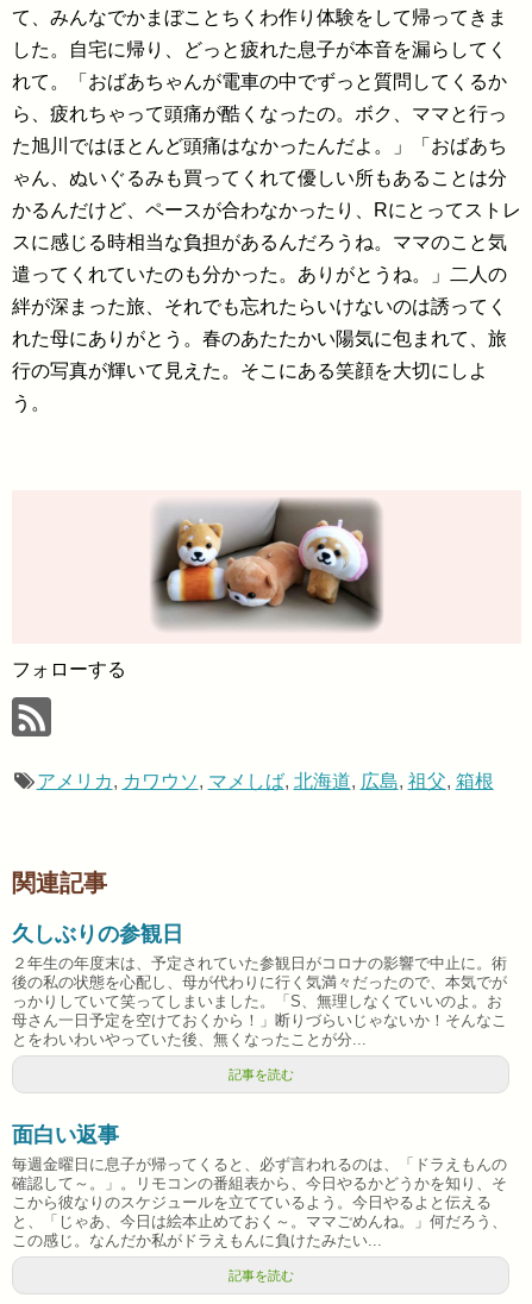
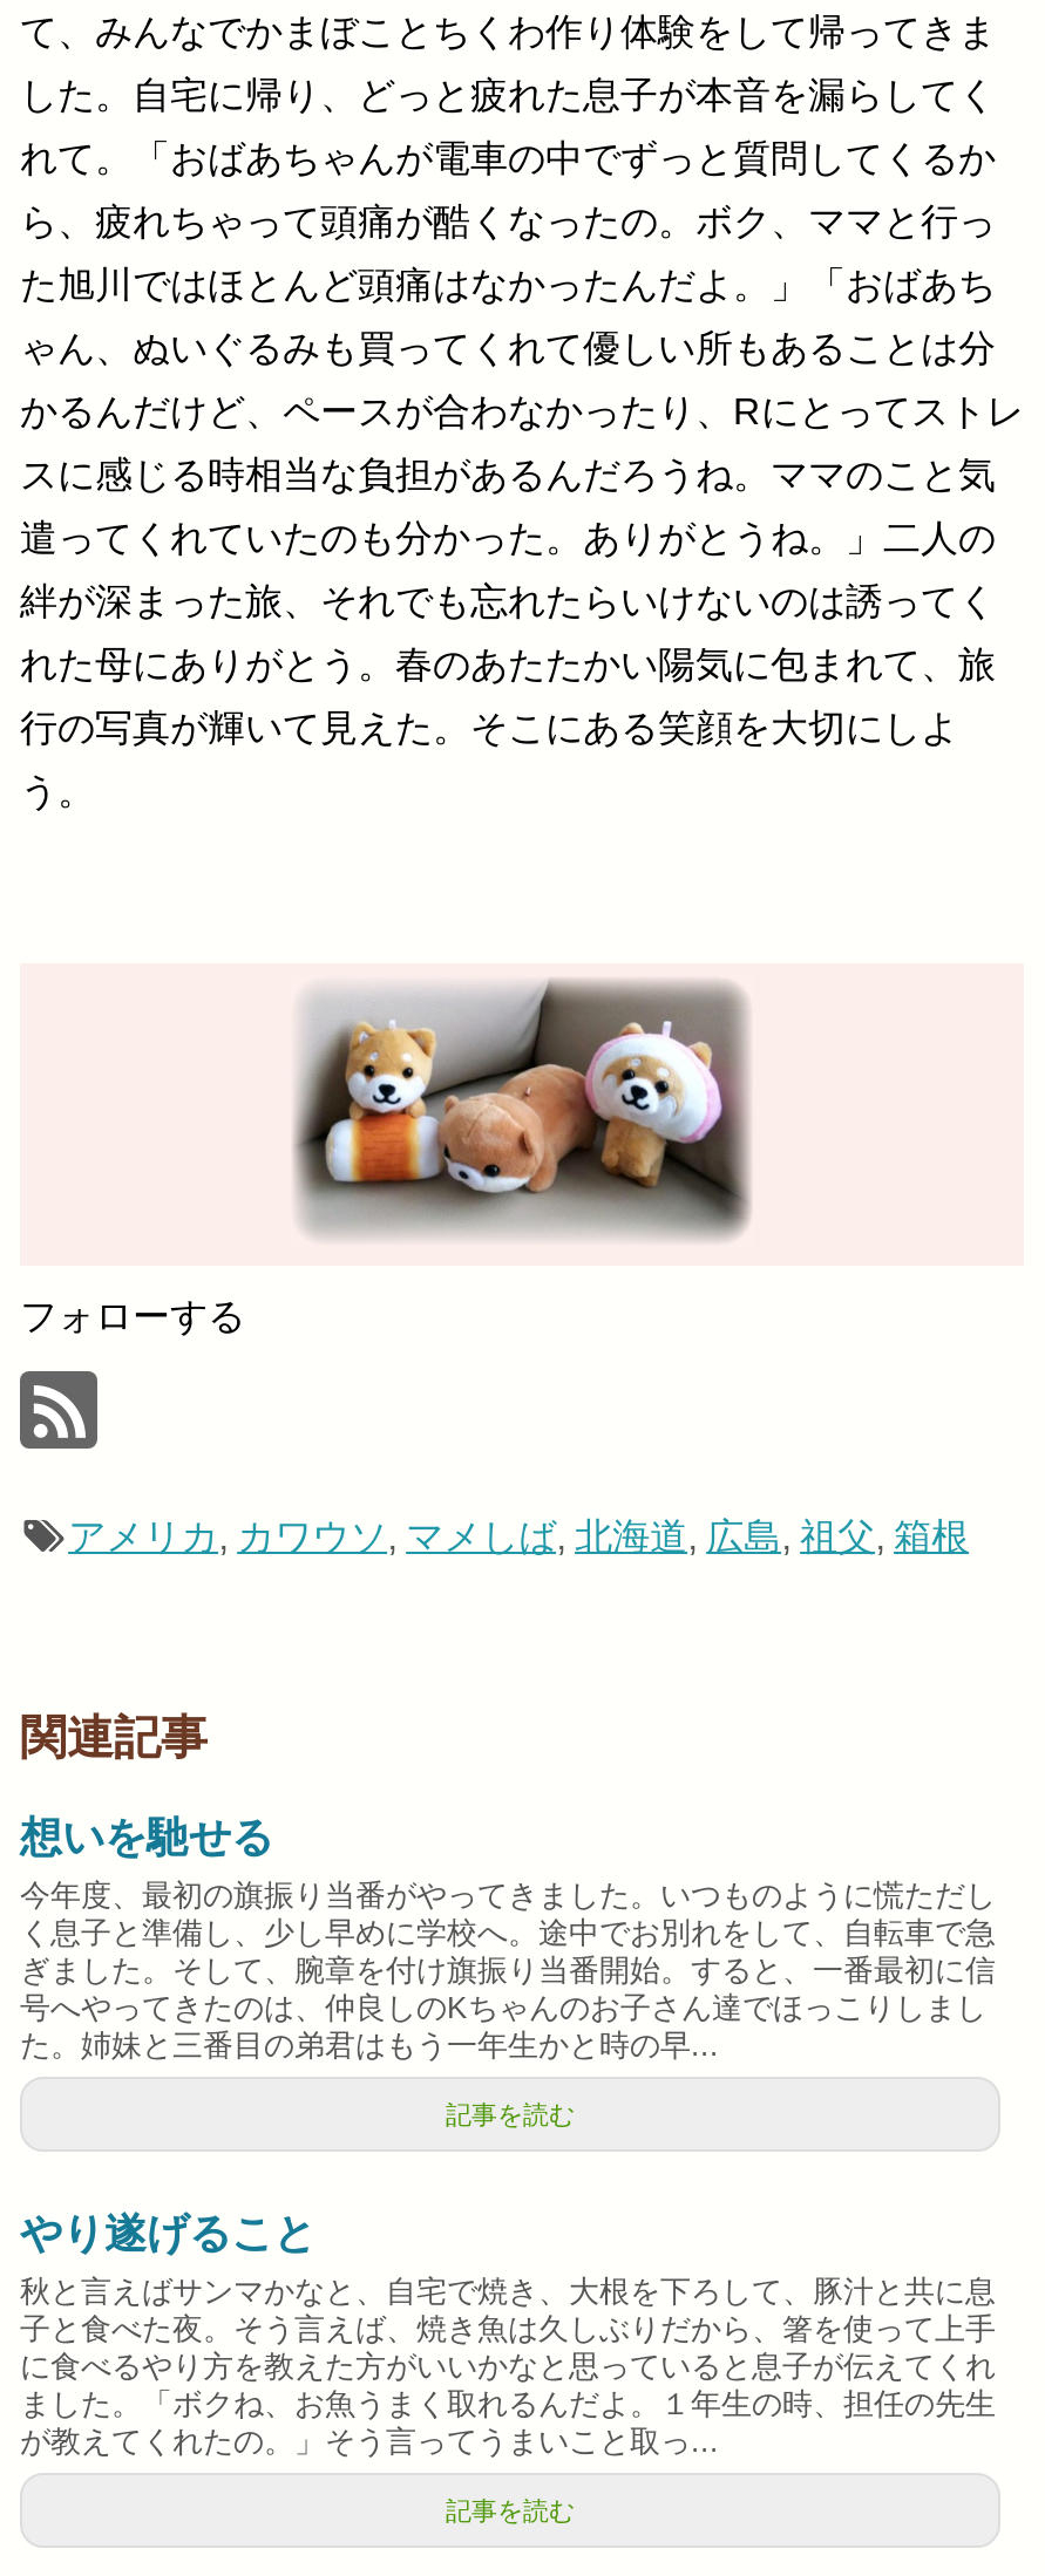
- 久しぶりの参観日
- ２年生の年度末は、予定されていた参観日がコロナの影響で中止に。術
- 後の私の状態を心配し、母が代わりに行く気満々だったので、本気でが
- っかりしていて笑ってしまいました。「S、無理しなくていいのよ。お
- 母さん一日予定を空けておくから！」断りづらいじゃないか！そんなこ
- とをわいわいやっていた後、無くなったことが分...
+ 想いを馳せる
+ 今年度、最初の旗振り当番がやってきました。いつものように慌ただし
+ く息子と準備し、少し早めに学校へ。途中でお別れをして、自転車で急
+ ぎました。そして、腕章を付け旗振り当番開始。すると、一番最初に信
+ 号へやってきたのは、仲良しのKちゃんのお子さん達でほっこりしまし
+ た。姉妹と三番目の弟君はもう一年生かと時の早...

- 面白い返事
- 毎週金曜日に息子が帰ってくると、必ず言われるのは、「ドラえもんの
- 確認して～。」。リモコンの番組表から、今日やるかどうかを知り、そ
- こから彼なりのスケジュールを立てているよう。今日やるよと伝える
- と、「じゃあ、今日は絵本止めておく～。ママごめんね。」何だろう、
- この感じ。なんだか私がドラえもんに負けたみたい...
+ やり遂げること
+ 秋と言えばサンマかなと、自宅で焼き、大根を下ろして、豚汁と共に息
+ 子と食べた夜。そう言えば、焼き魚は久しぶりだから、箸を使って上手
+ に食べるやり方を教えた方がいいかなと思っていると息子が伝えてくれ
+ ました。「ボクね、お魚うまく取れるんだよ。１年生の時、担任の先生
+ が教えてくれたの。」そう言ってうまいこと取っ...
